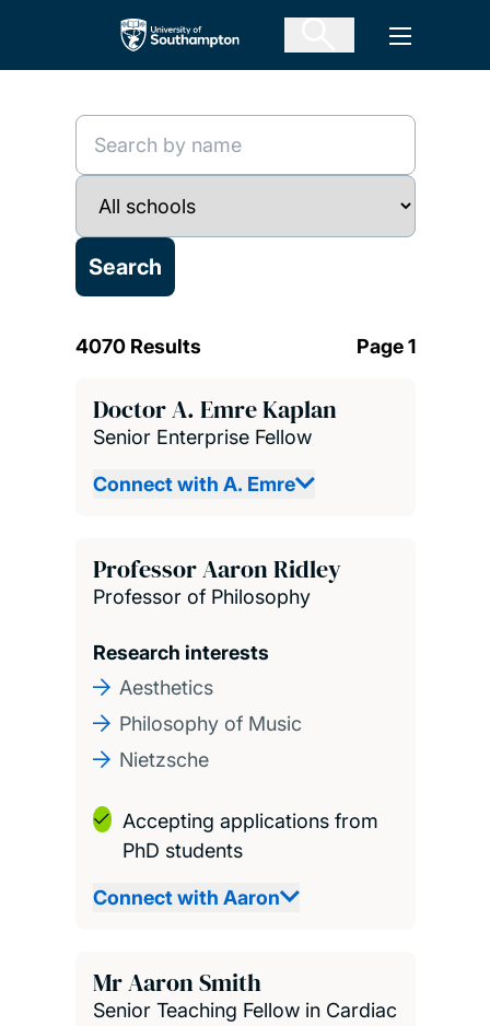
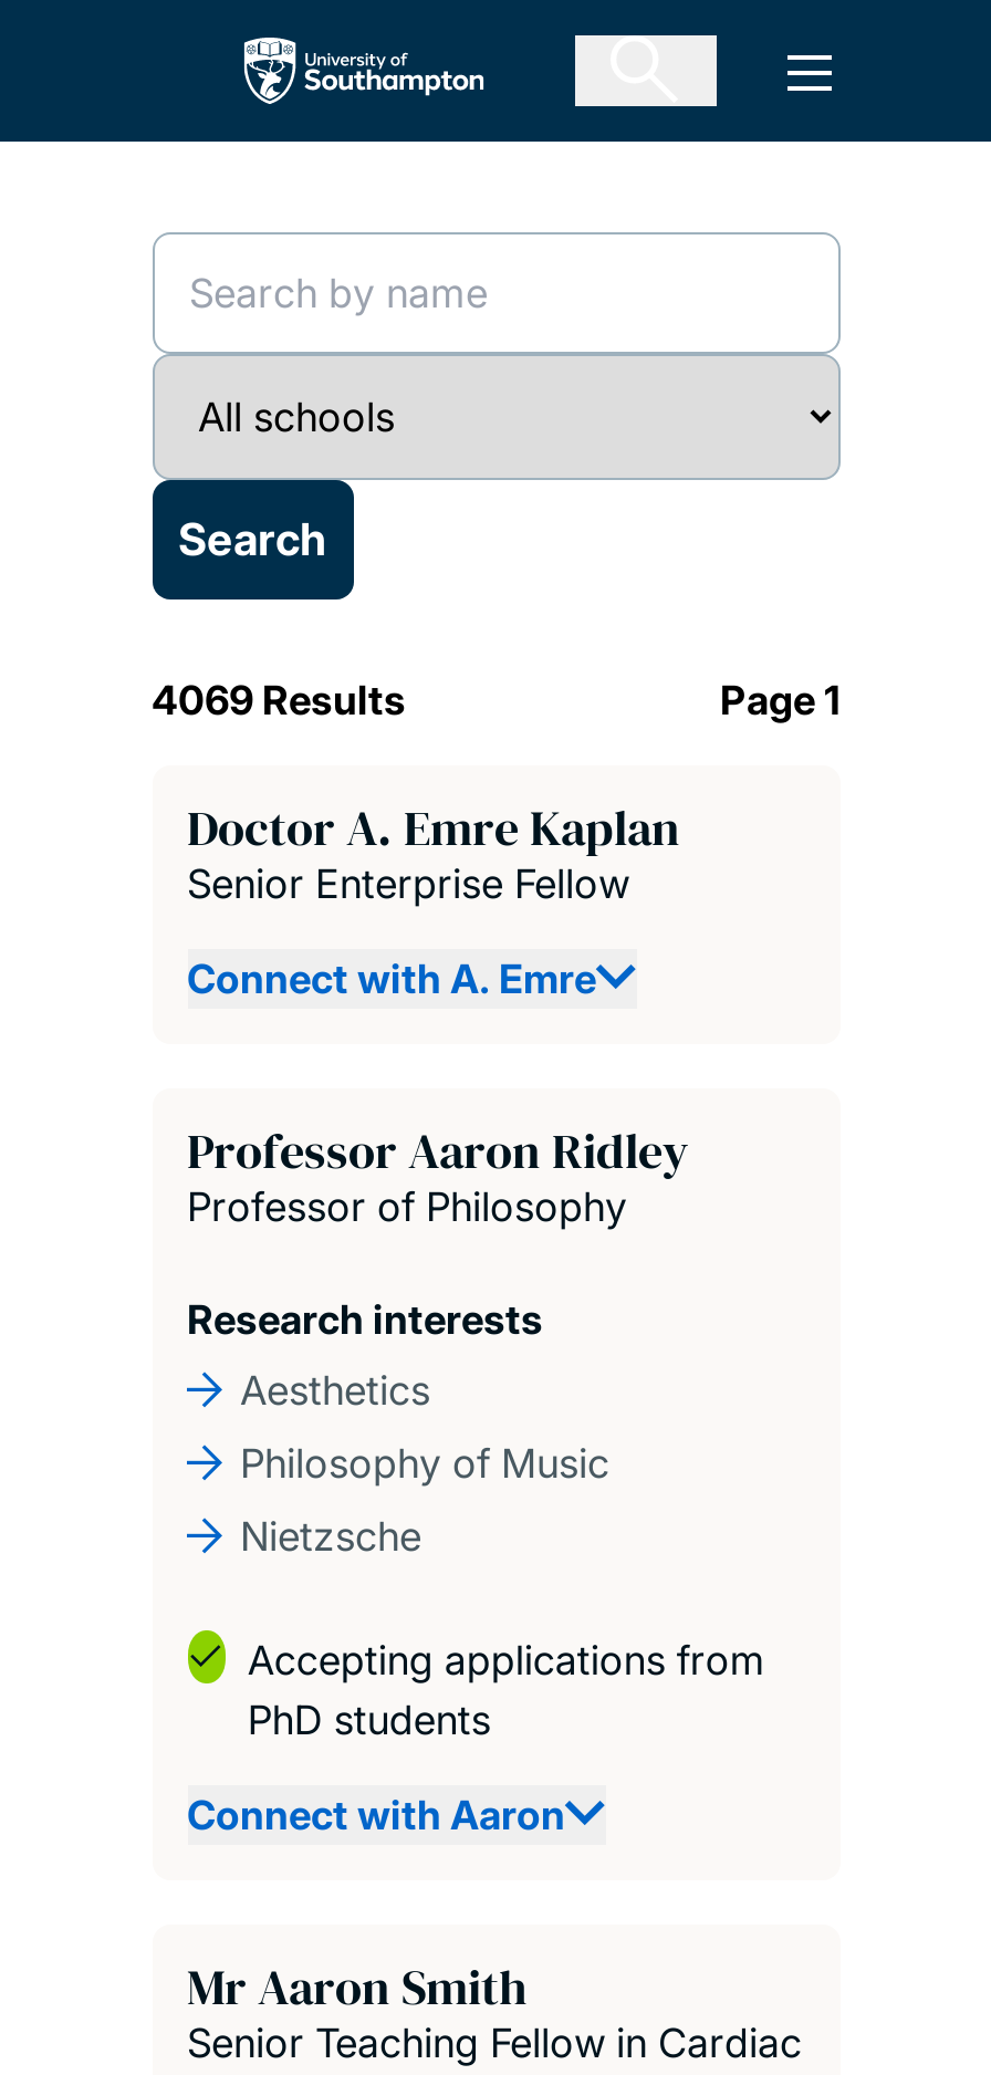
- 4070 Results
+ 4069 Results
